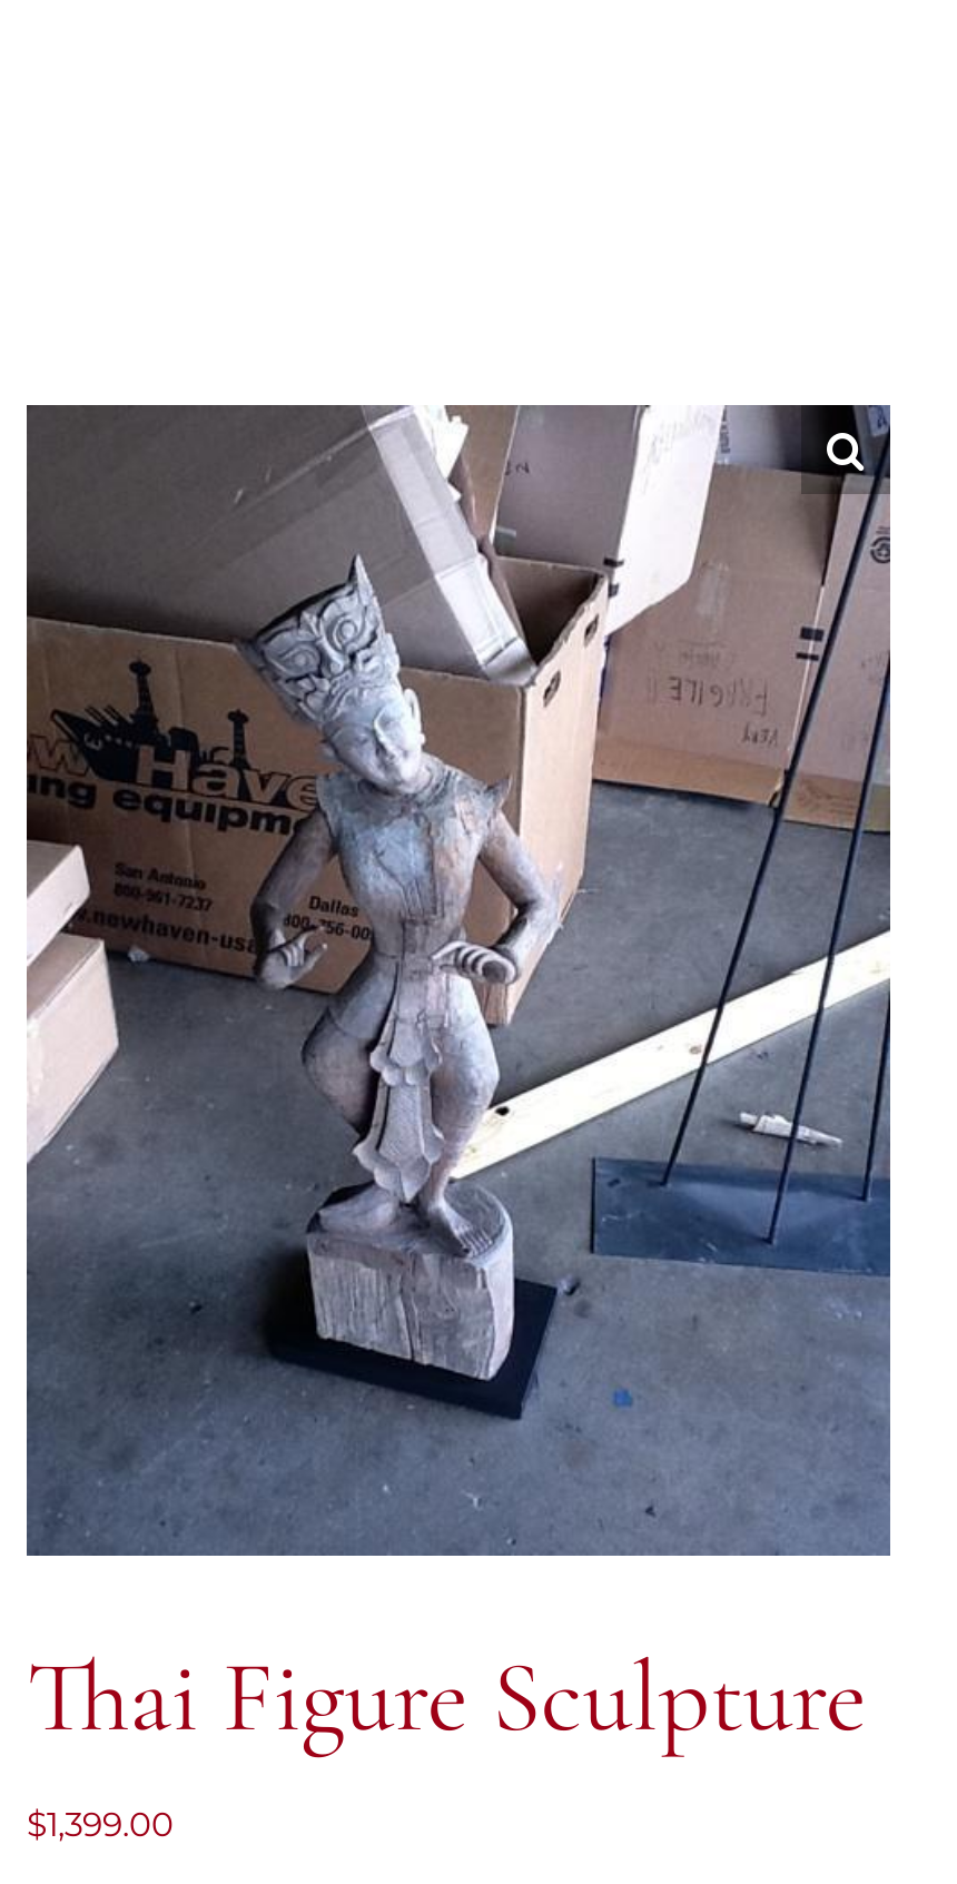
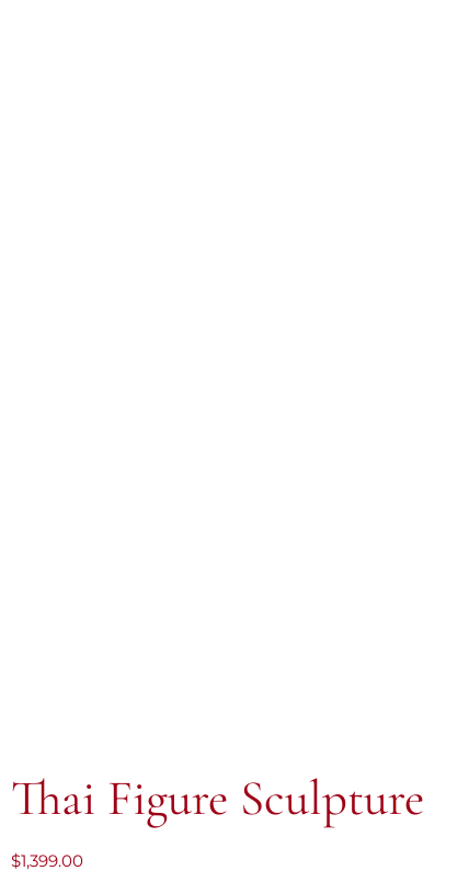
- [image]
